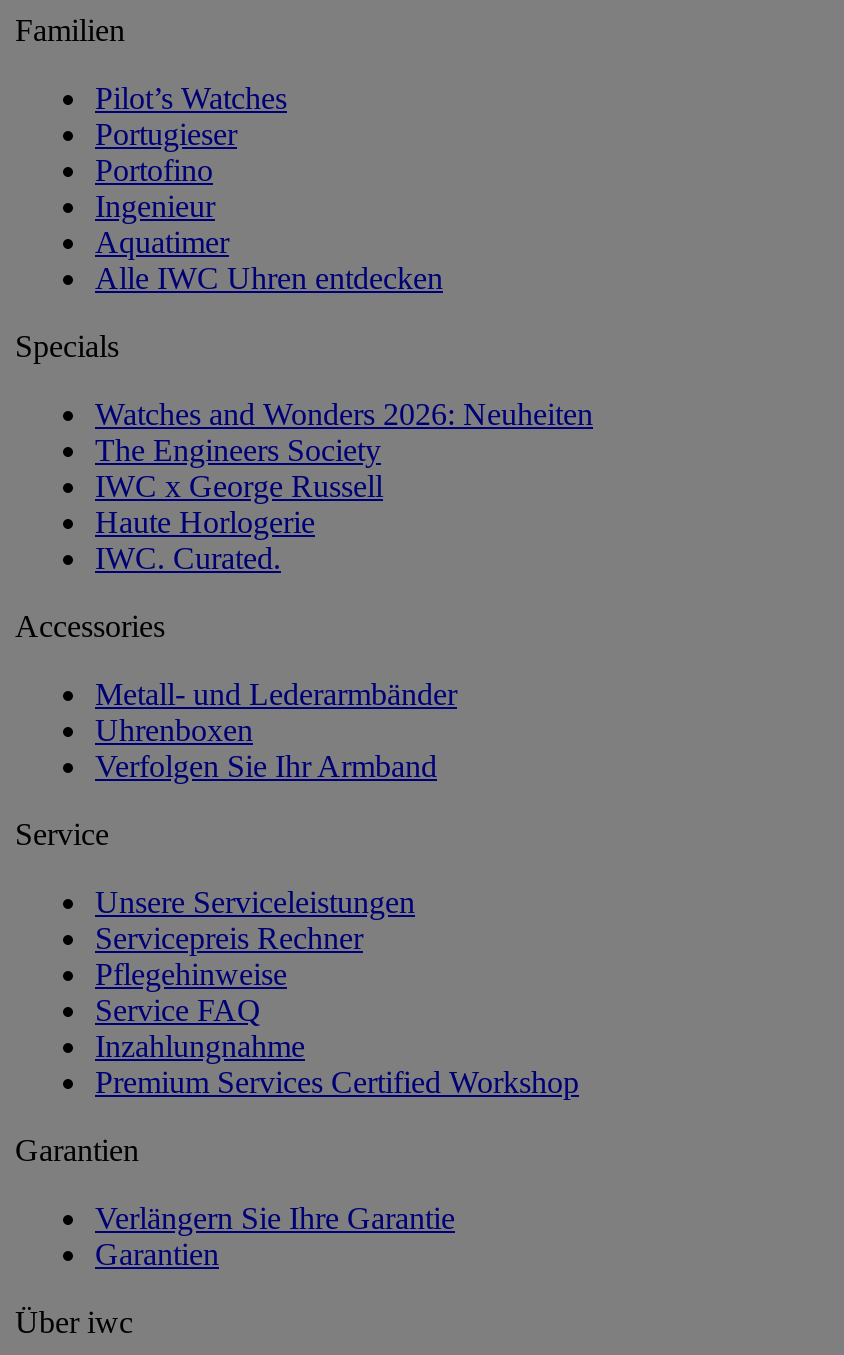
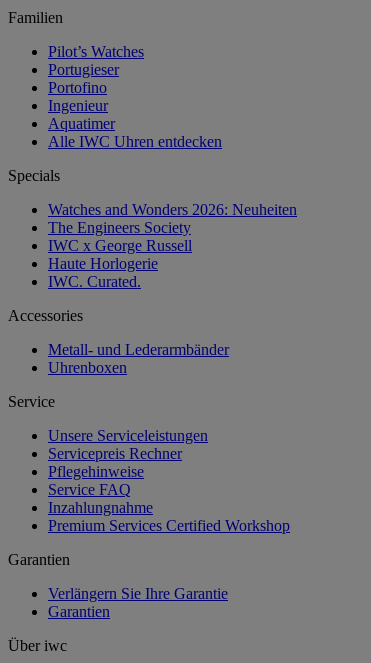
- Verfolgen Sie Ihr Armband
